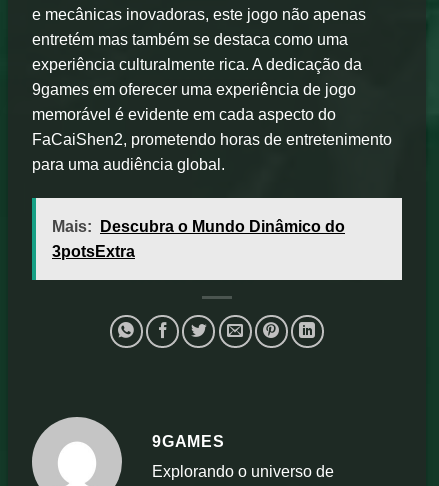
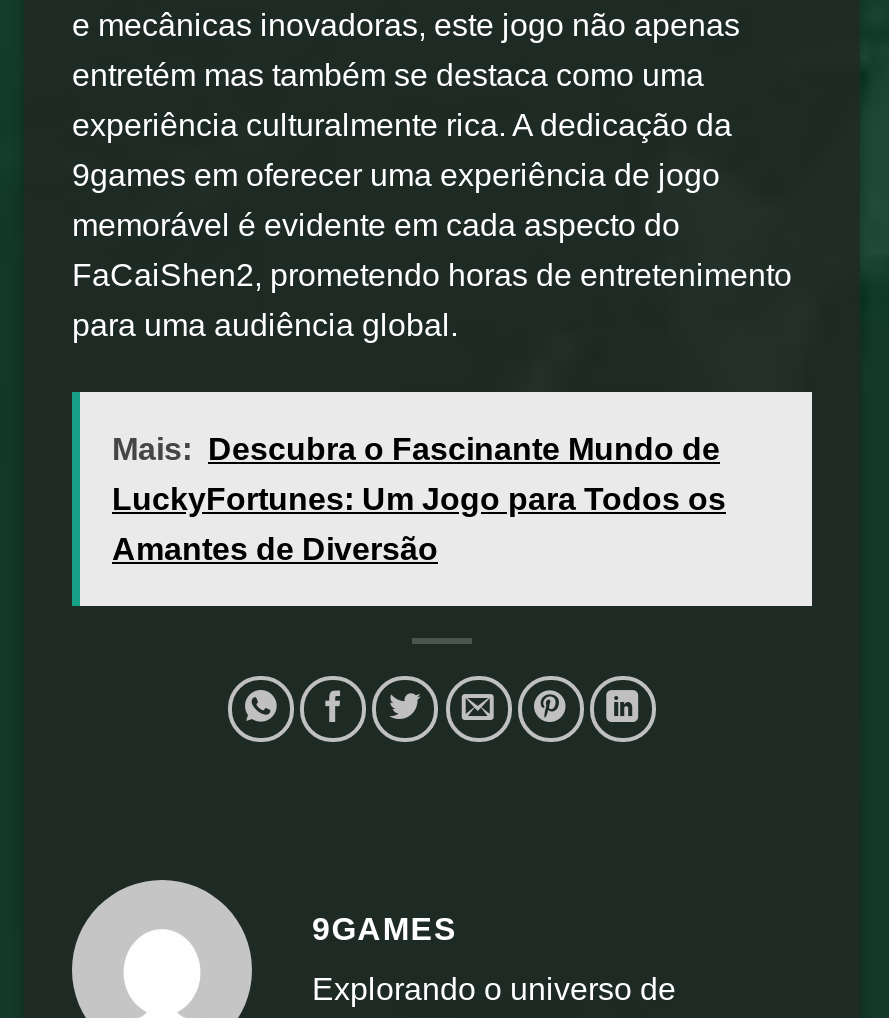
- Mais: Descubra o Mundo Dinâmico do
- 3potsExtra
+ Mais: Descubra o Fascinante Mundo de
+ LuckyFortunes: Um Jogo para Todos os
+ Amantes de Diversão
